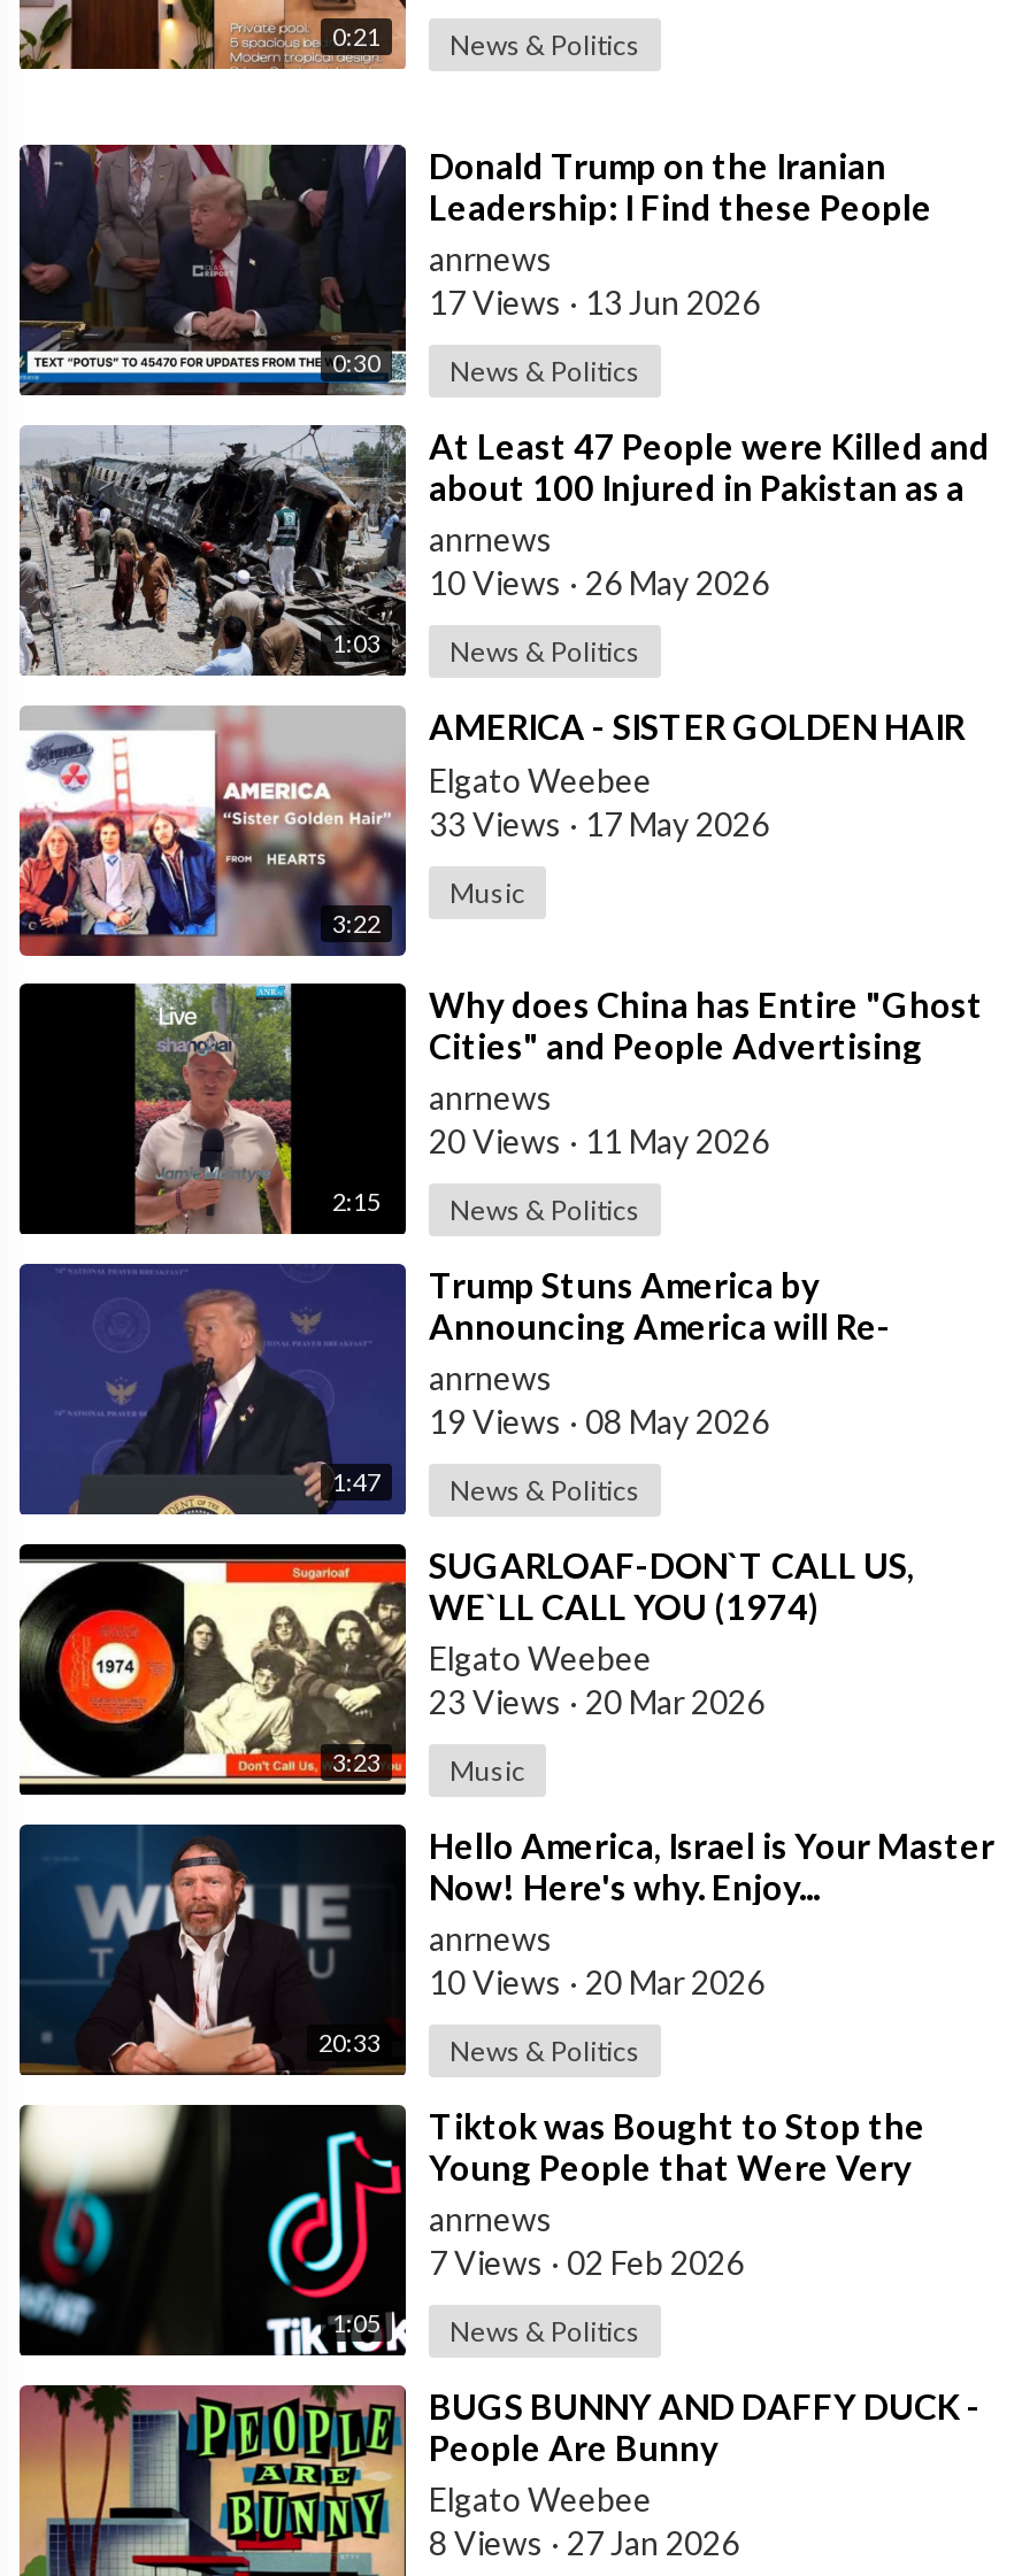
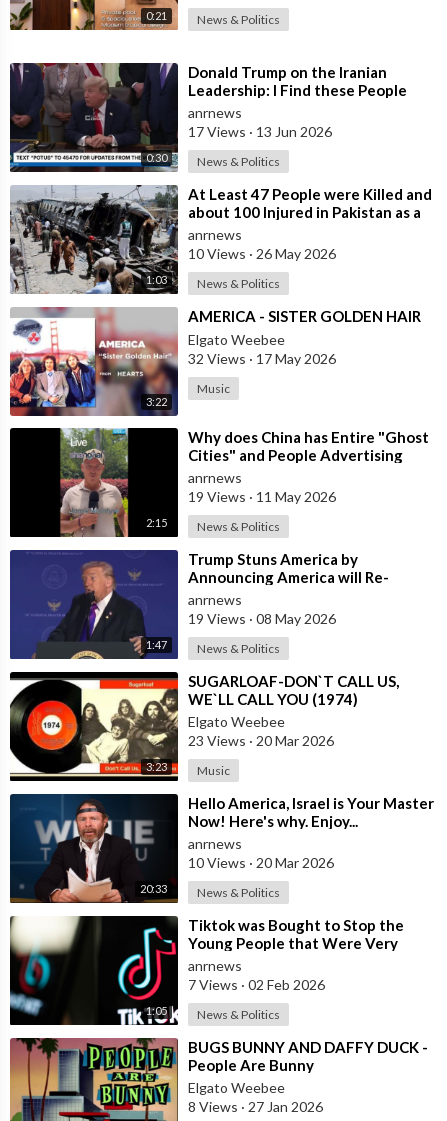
- 33 Views · 17 May 2026
+ 32 Views · 17 May 2026

- 20 Views · 11 May 2026
+ 19 Views · 11 May 2026
